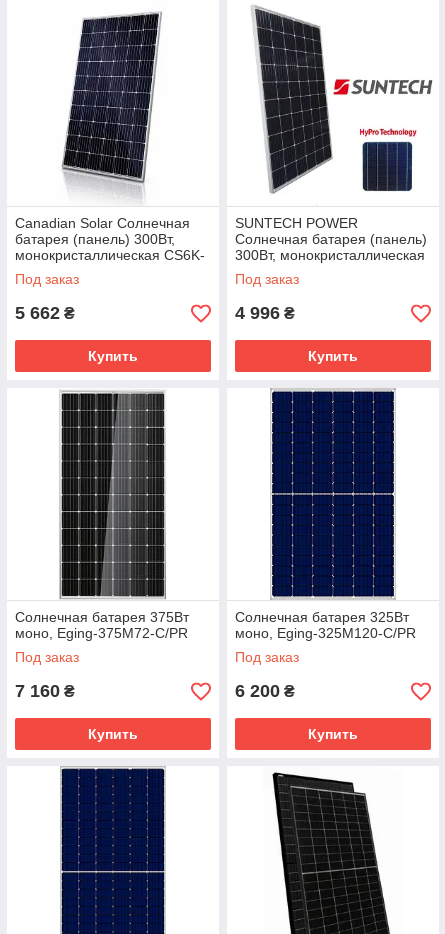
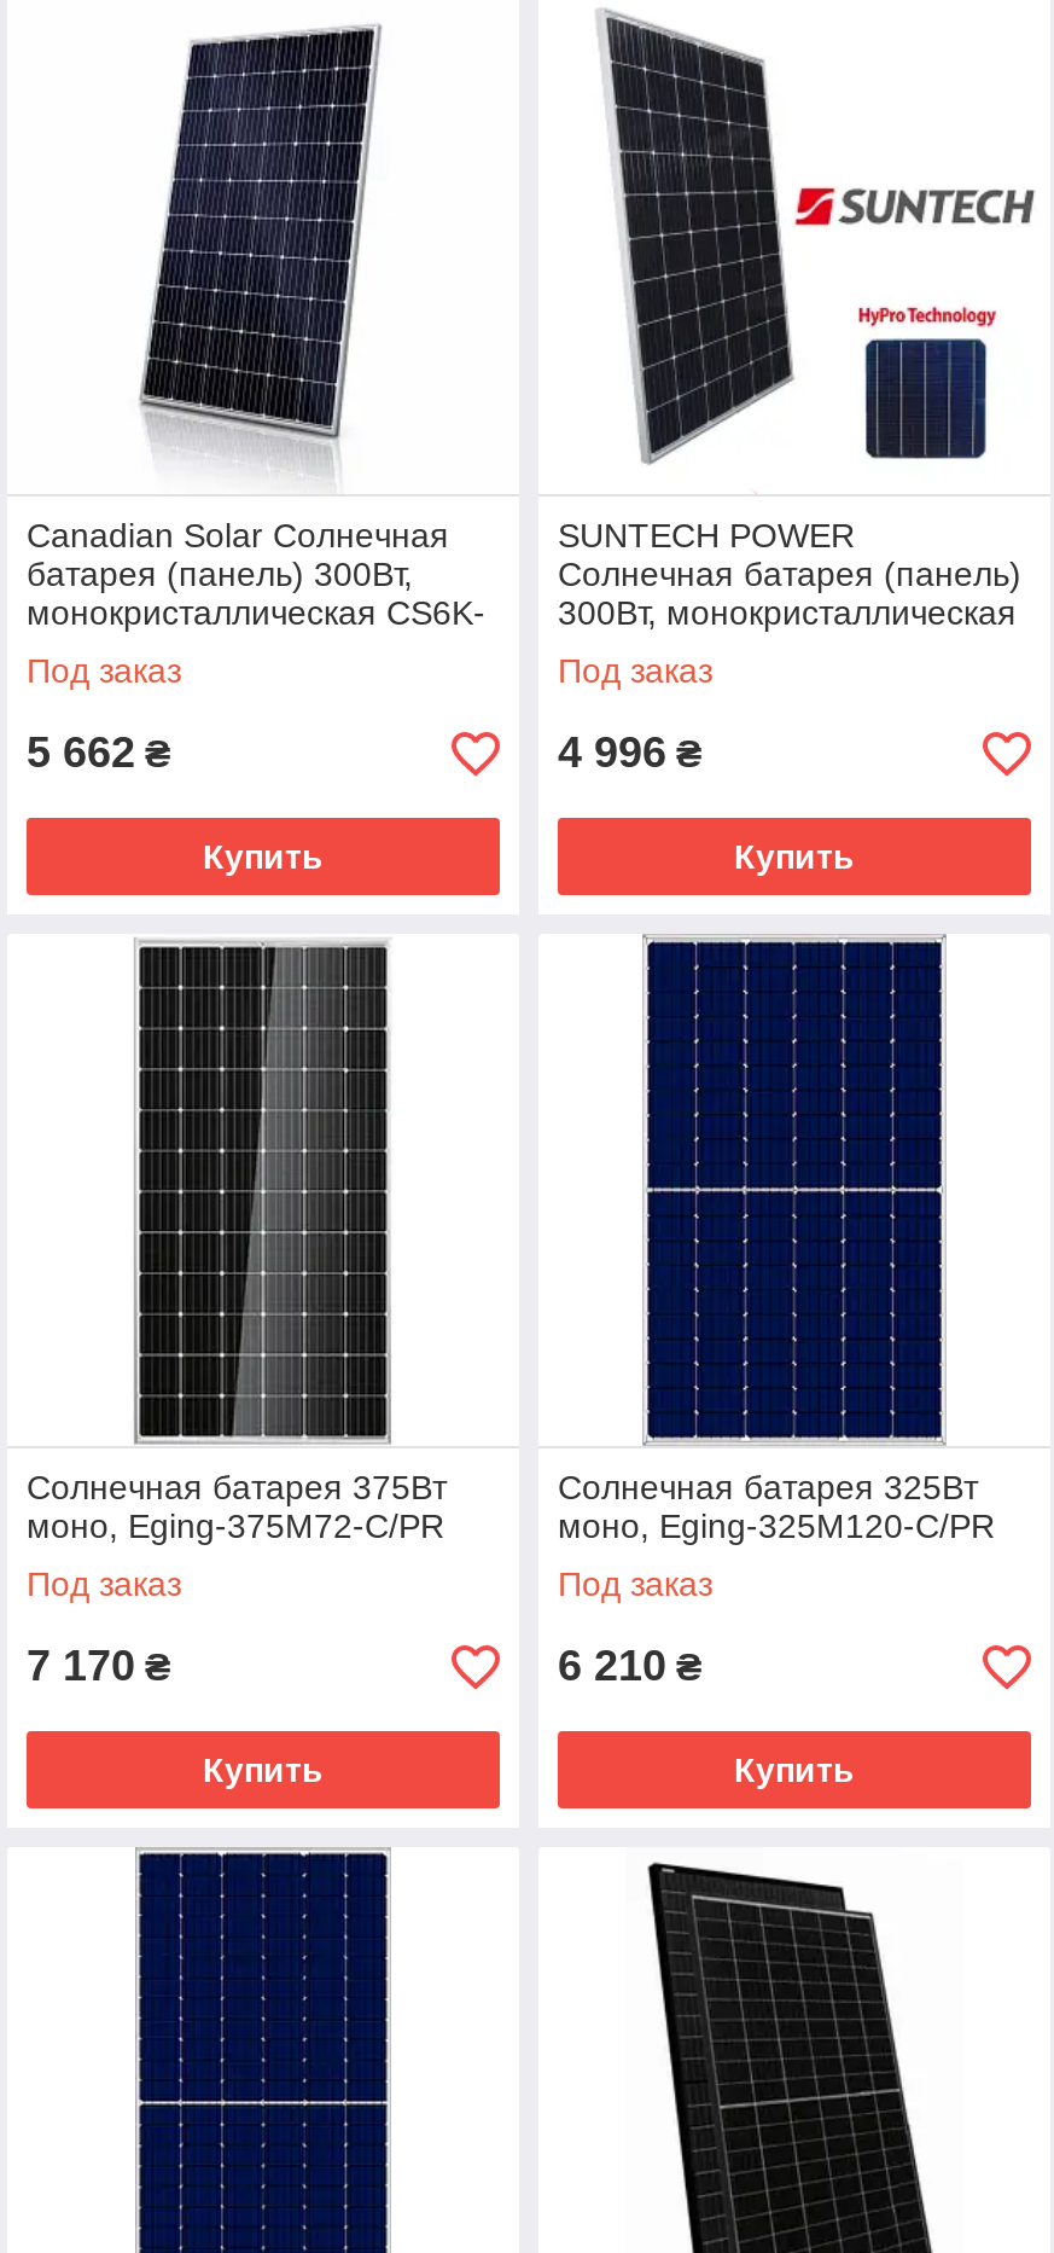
- 7 160 ₴
+ 7 170 ₴

- 6 200 ₴
+ 6 210 ₴
